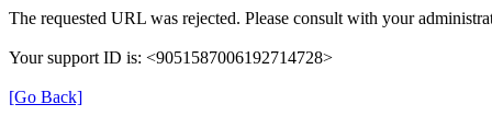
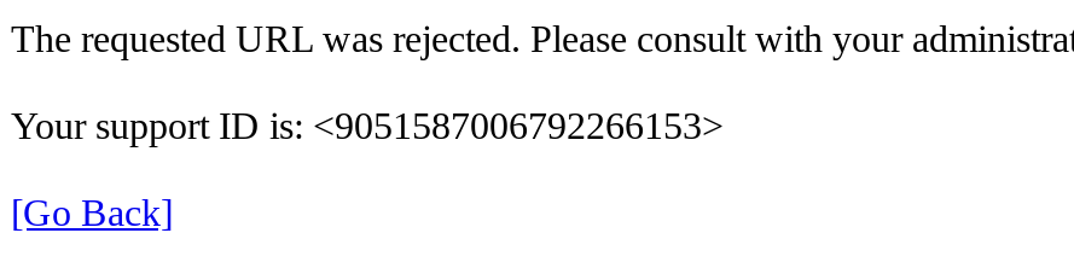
- Your support ID is: <9051587006192714728>
+ Your support ID is: <9051587006792266153>
